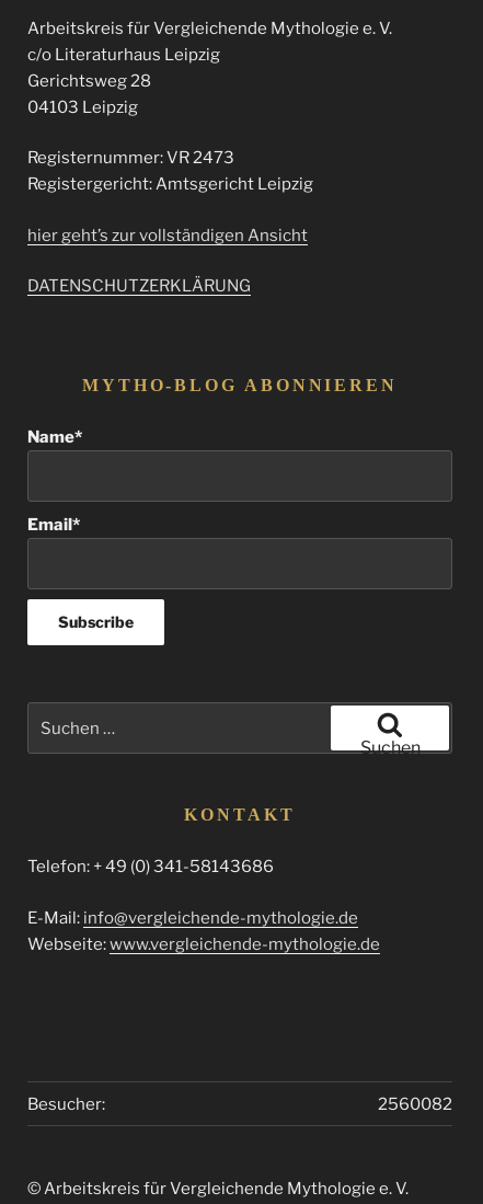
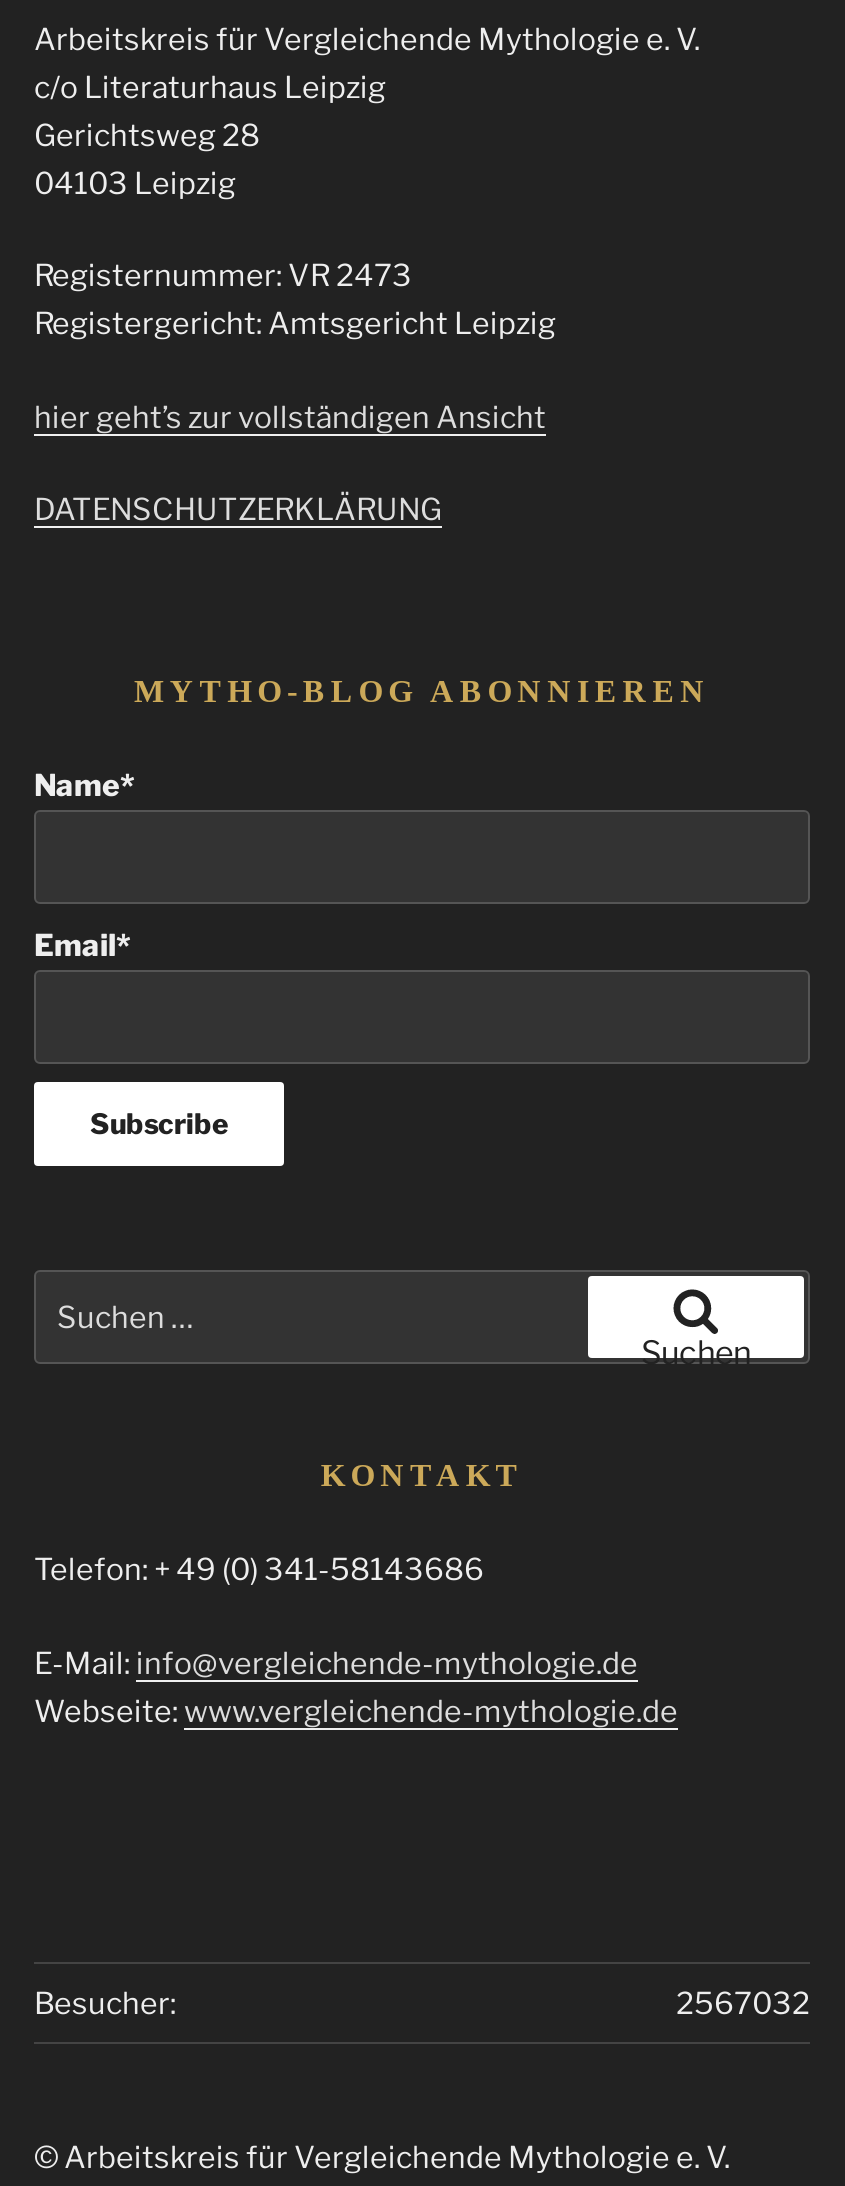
- 2560082
+ 2567032
